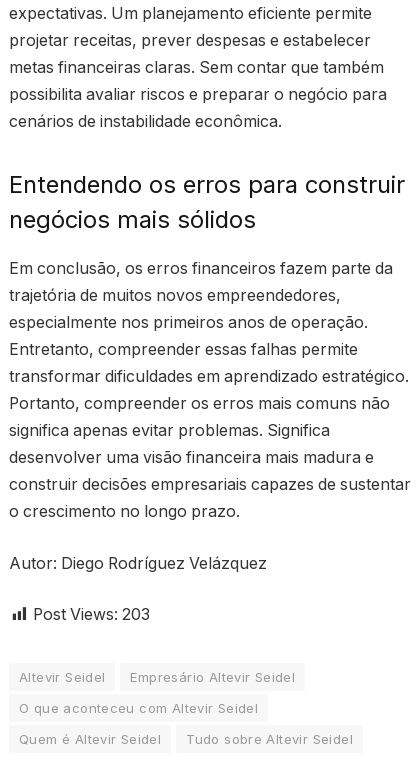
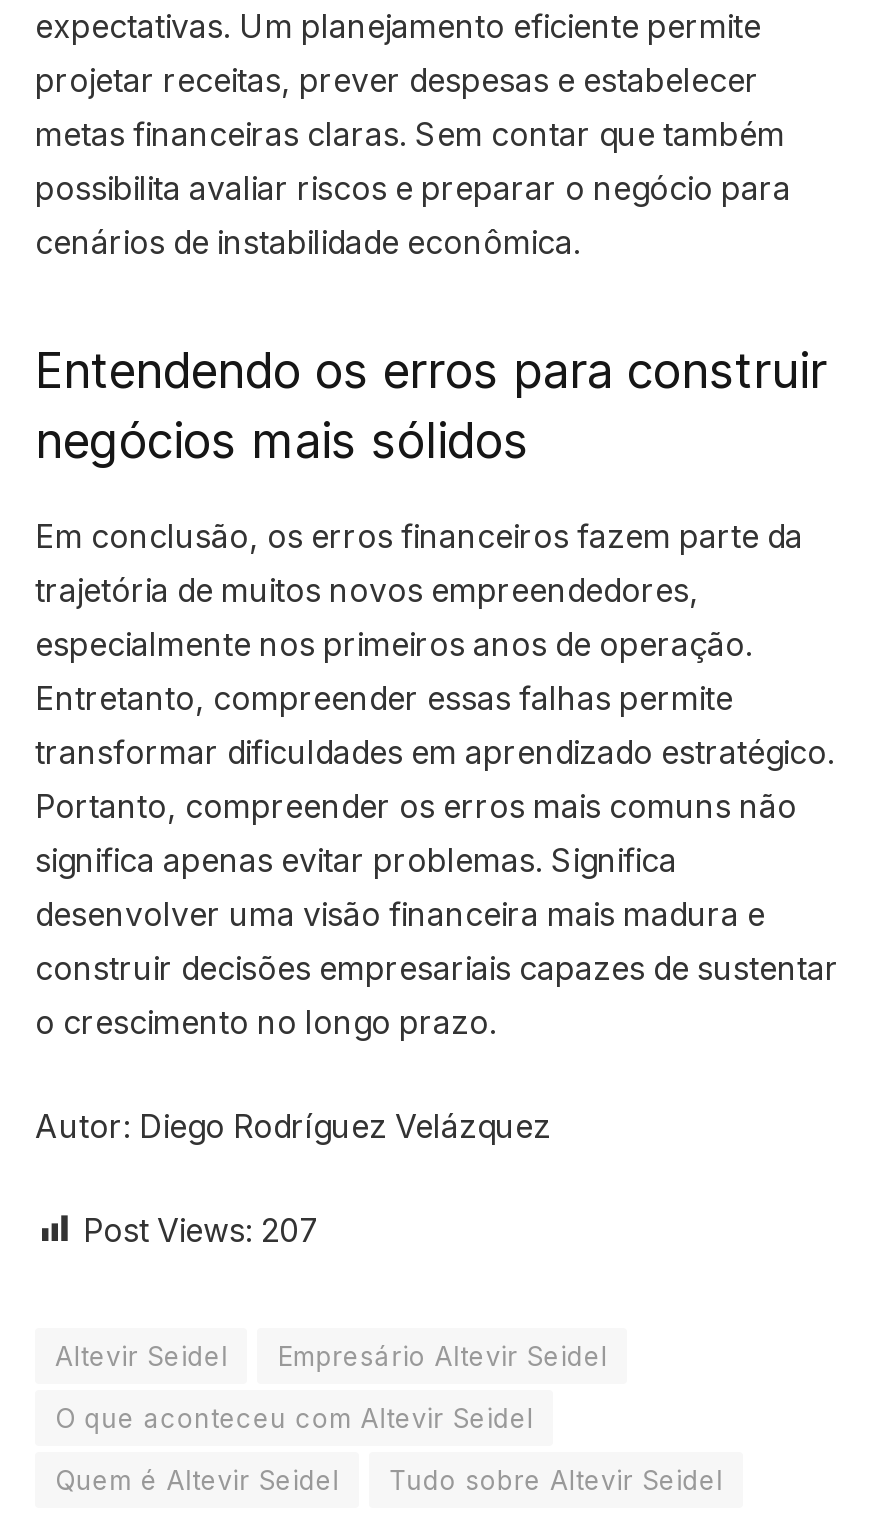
- Post Views: 203
+ Post Views: 207
